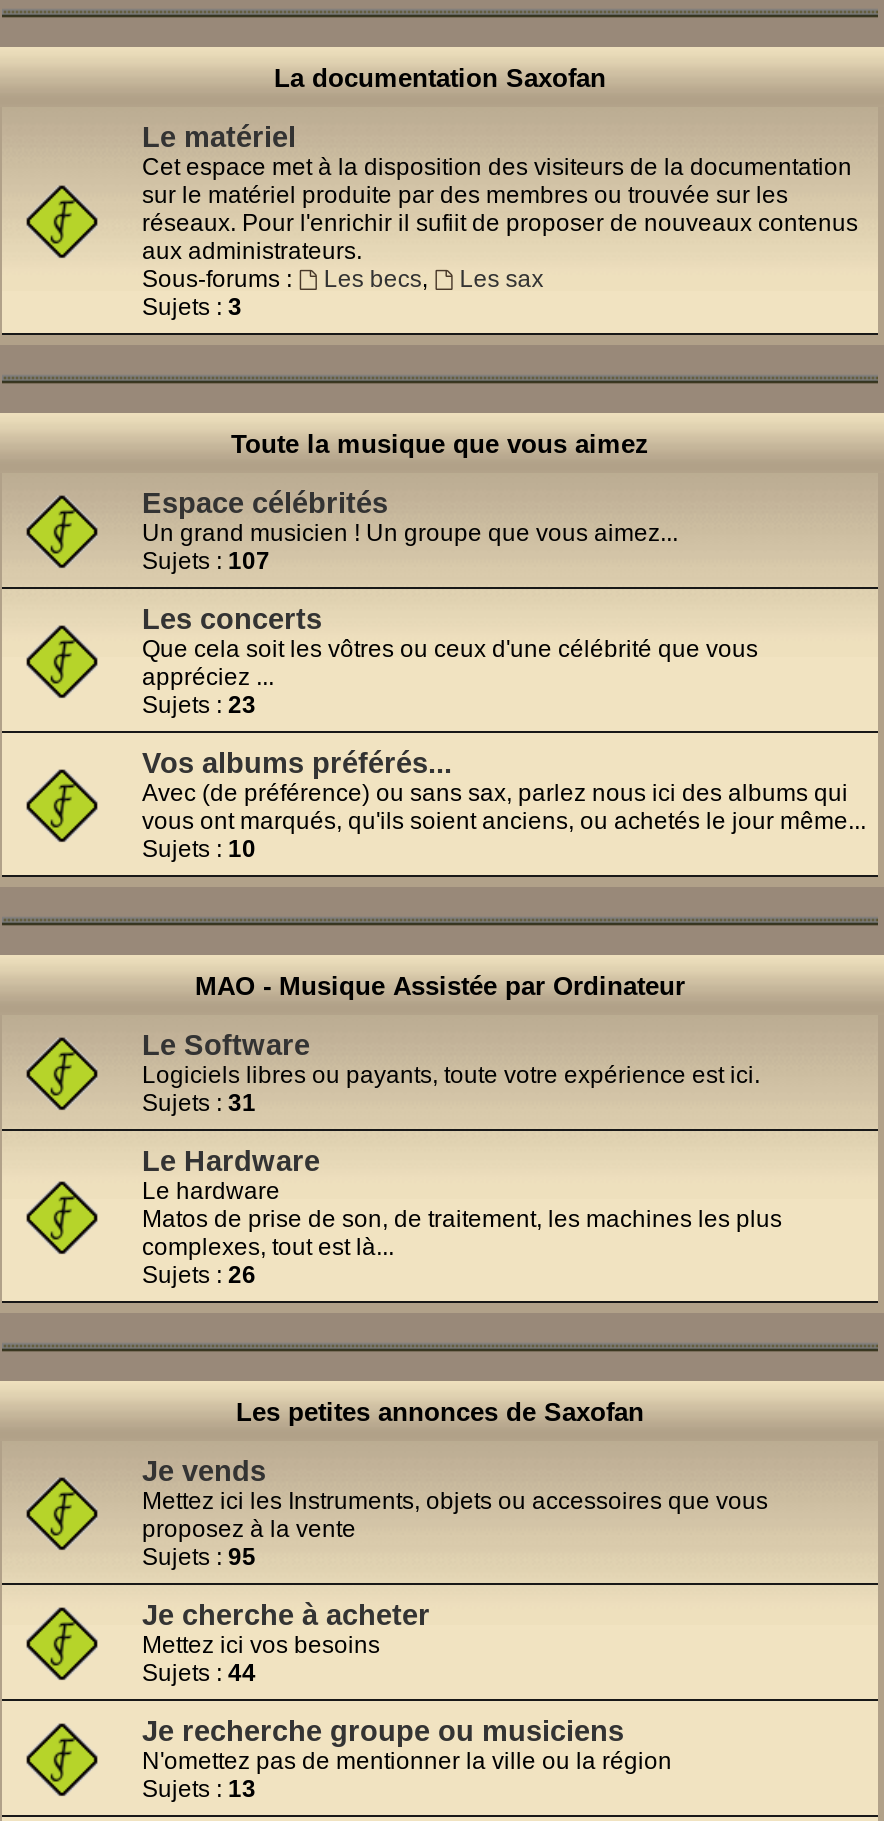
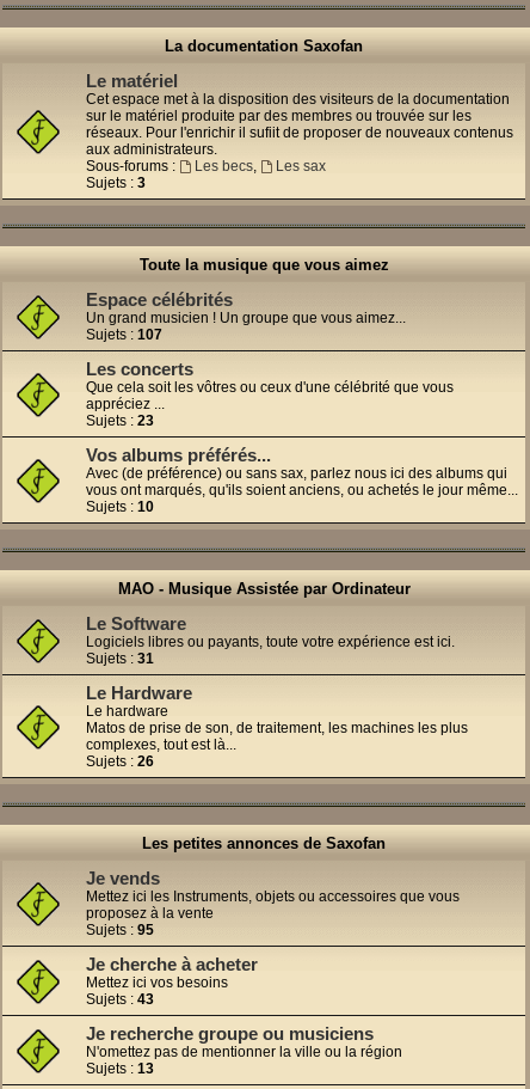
- Sujets : 44
+ Sujets : 43
